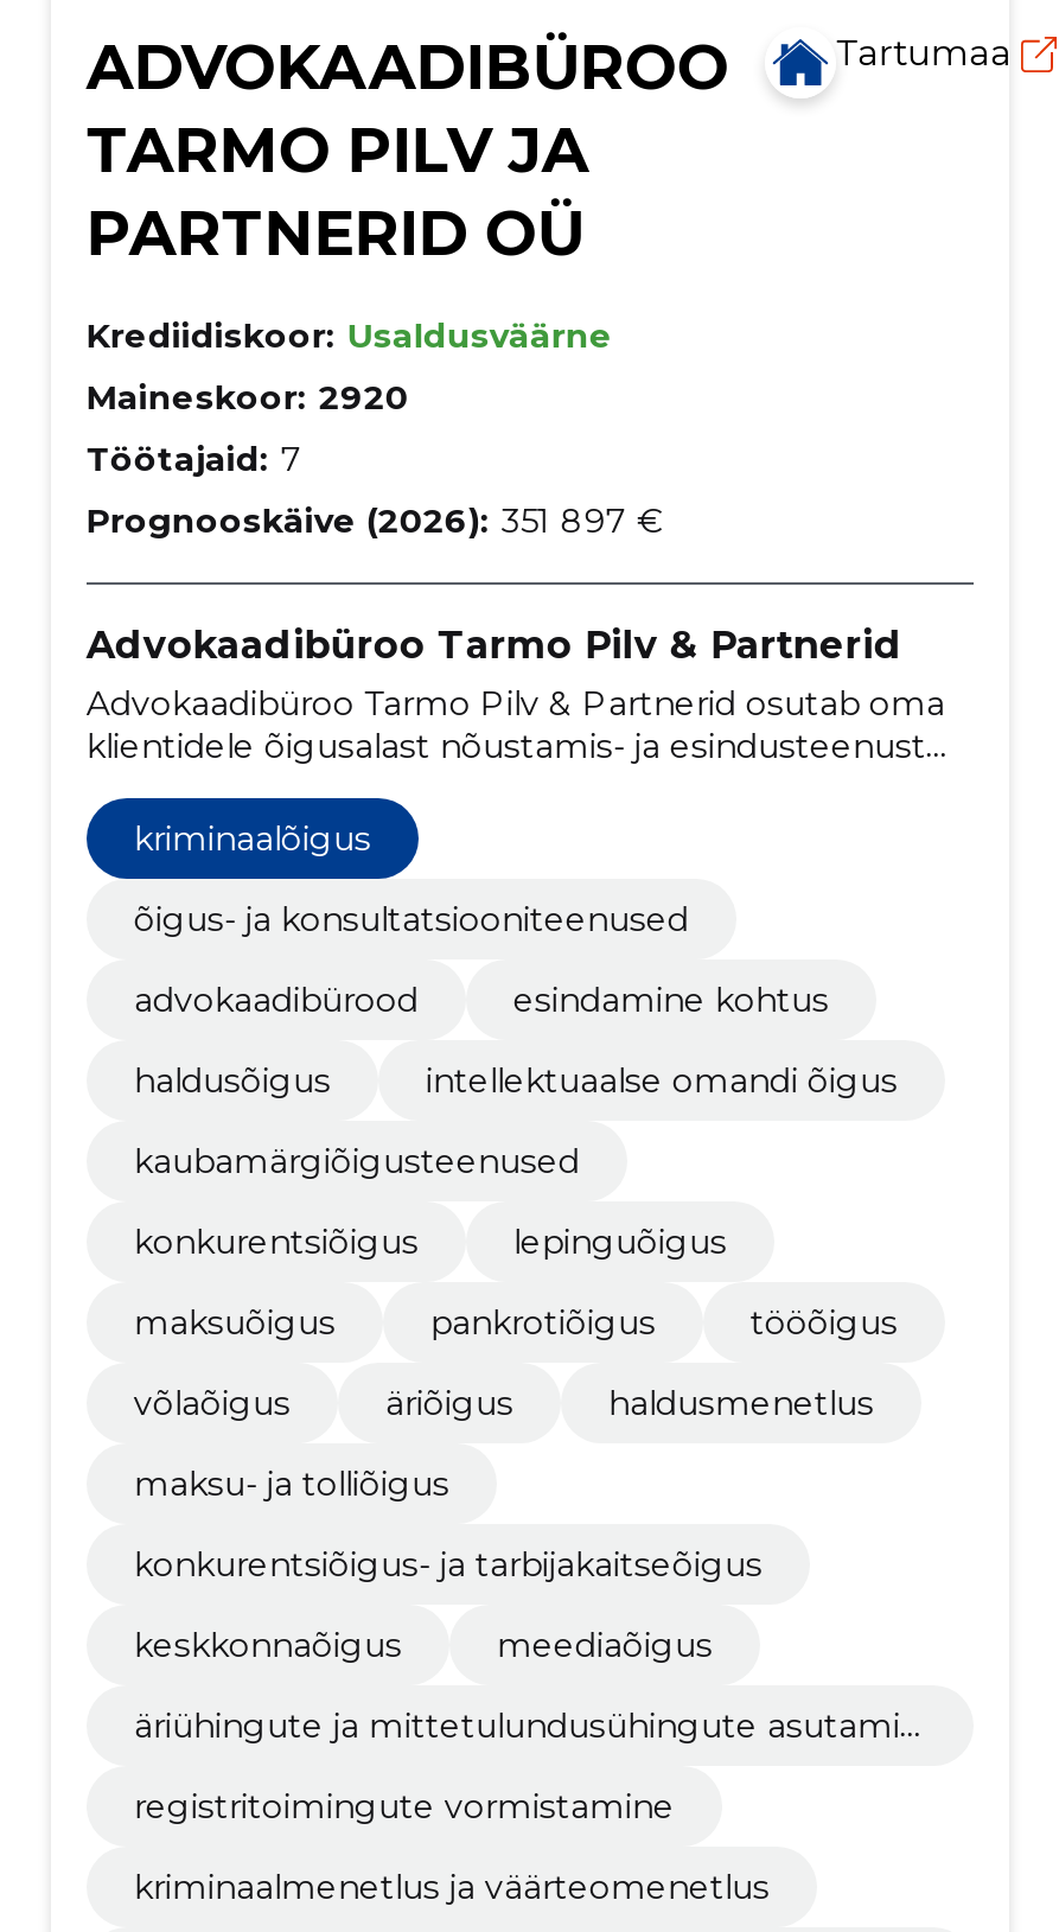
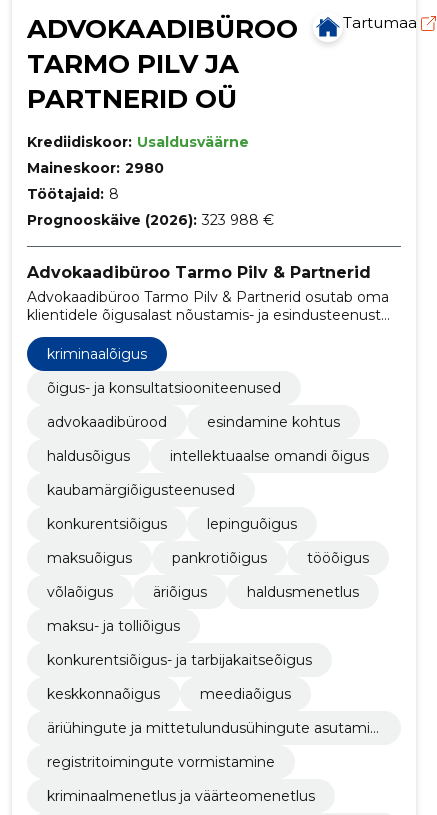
- Maineskoor: 2920
+ Maineskoor: 2980

- Töötajaid: 7
+ Töötajaid: 8

- Prognooskäive (2026): 351 897 €
+ Prognooskäive (2026): 323 988 €
